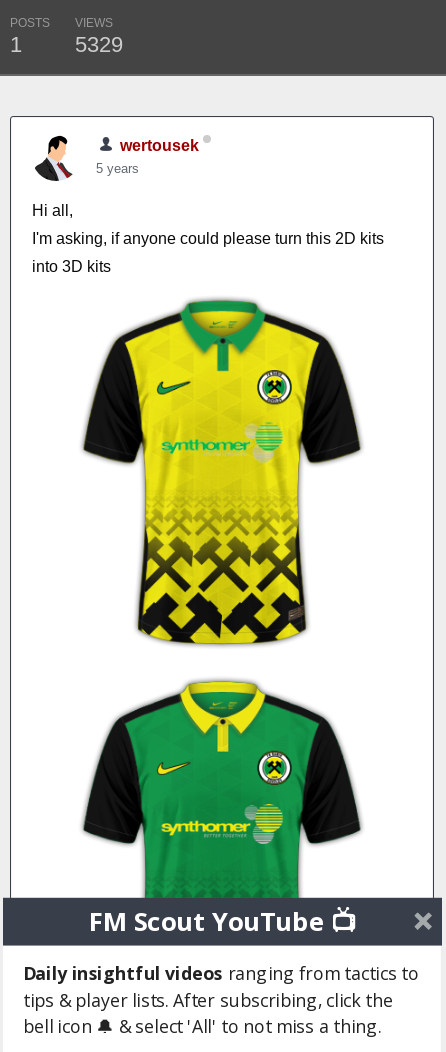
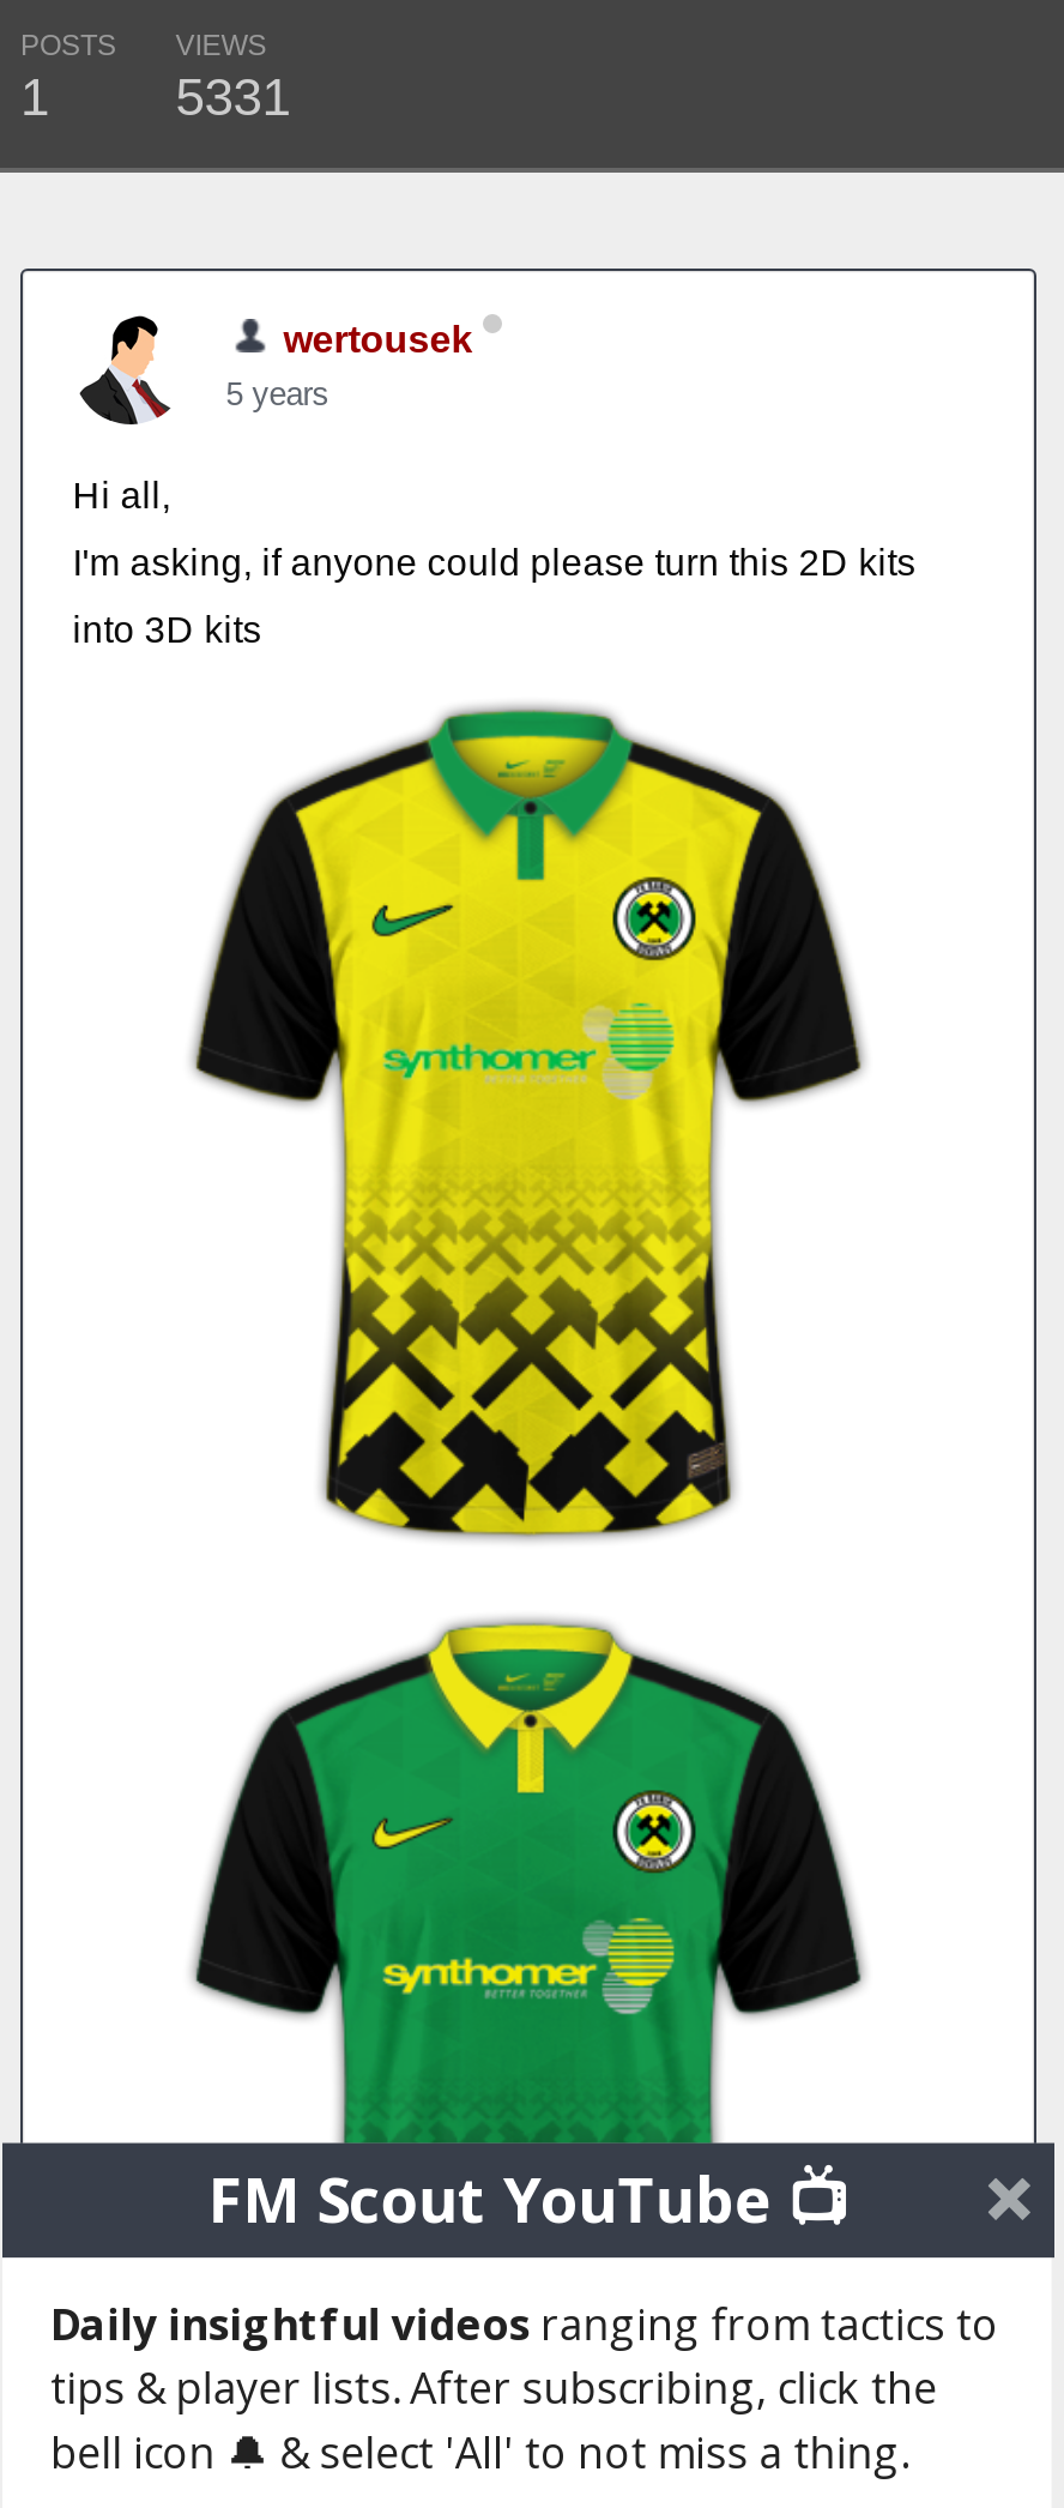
- 5329
+ 5331
